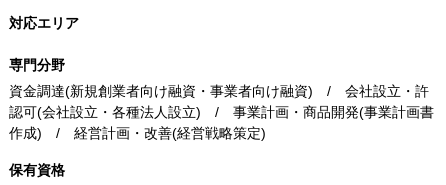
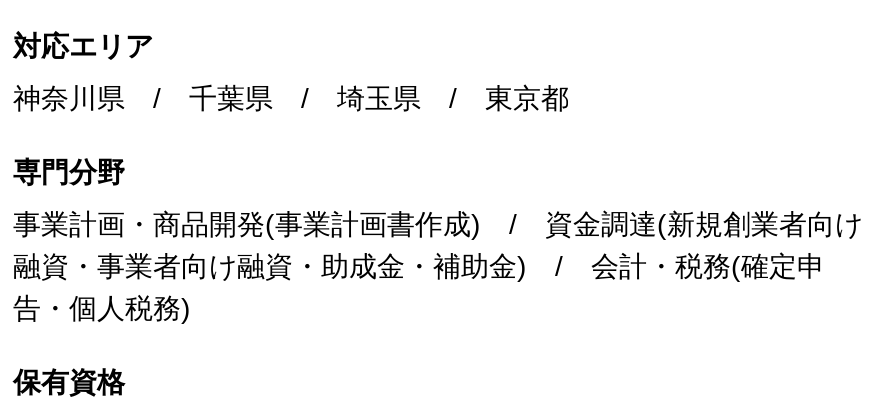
+ 神奈川県 / 千葉県 / 埼玉県 / 東京都

- 資金調達(新規創業者向け融資・事業者向け融資) / 会社設立・許
- 認可(会社設立・各種法人設立) / 事業計画・商品開発(事業計画書
- 作成) / 経営計画・改善(経営戦略策定)
+ 事業計画・商品開発(事業計画書作成) / 資金調達(新規創業者向け
+ 融資・事業者向け融資・助成金・補助金) / 会計・税務(確定申
+ 告・個人税務)
